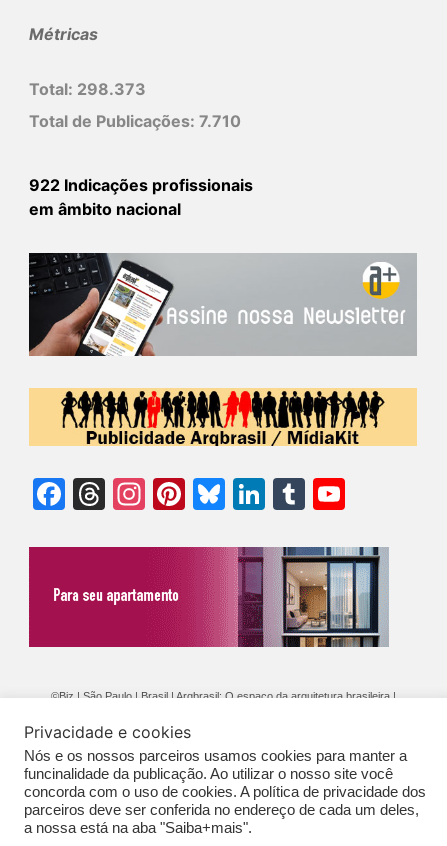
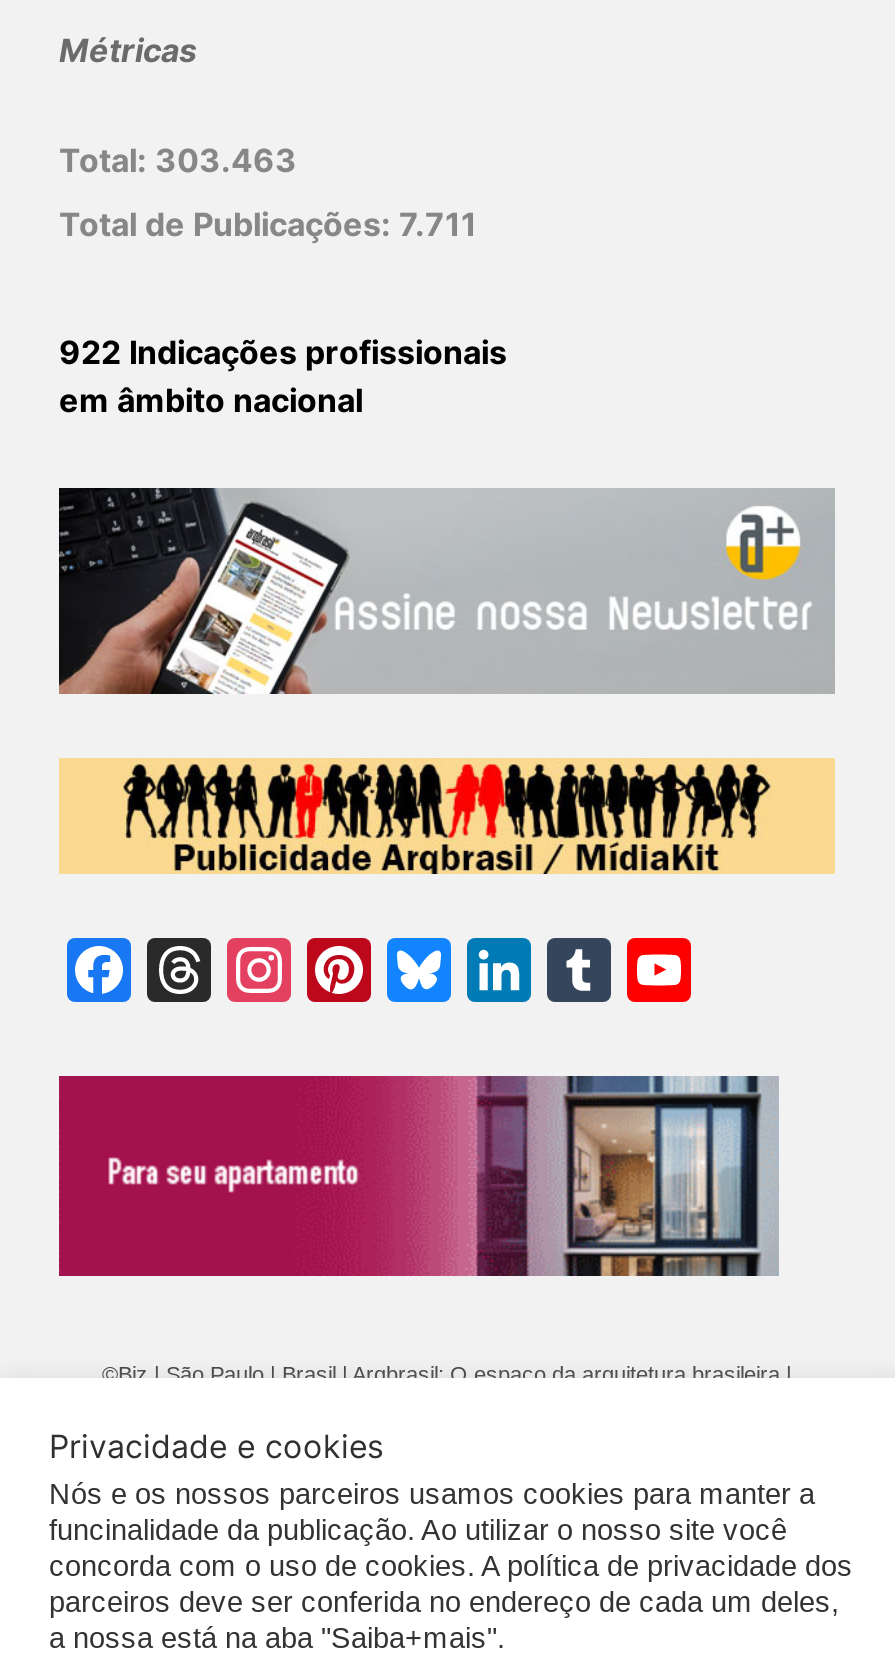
- Total: 298.373
+ Total: 303.463

- Total de Publicações: 7.710
+ Total de Publicações: 7.711
